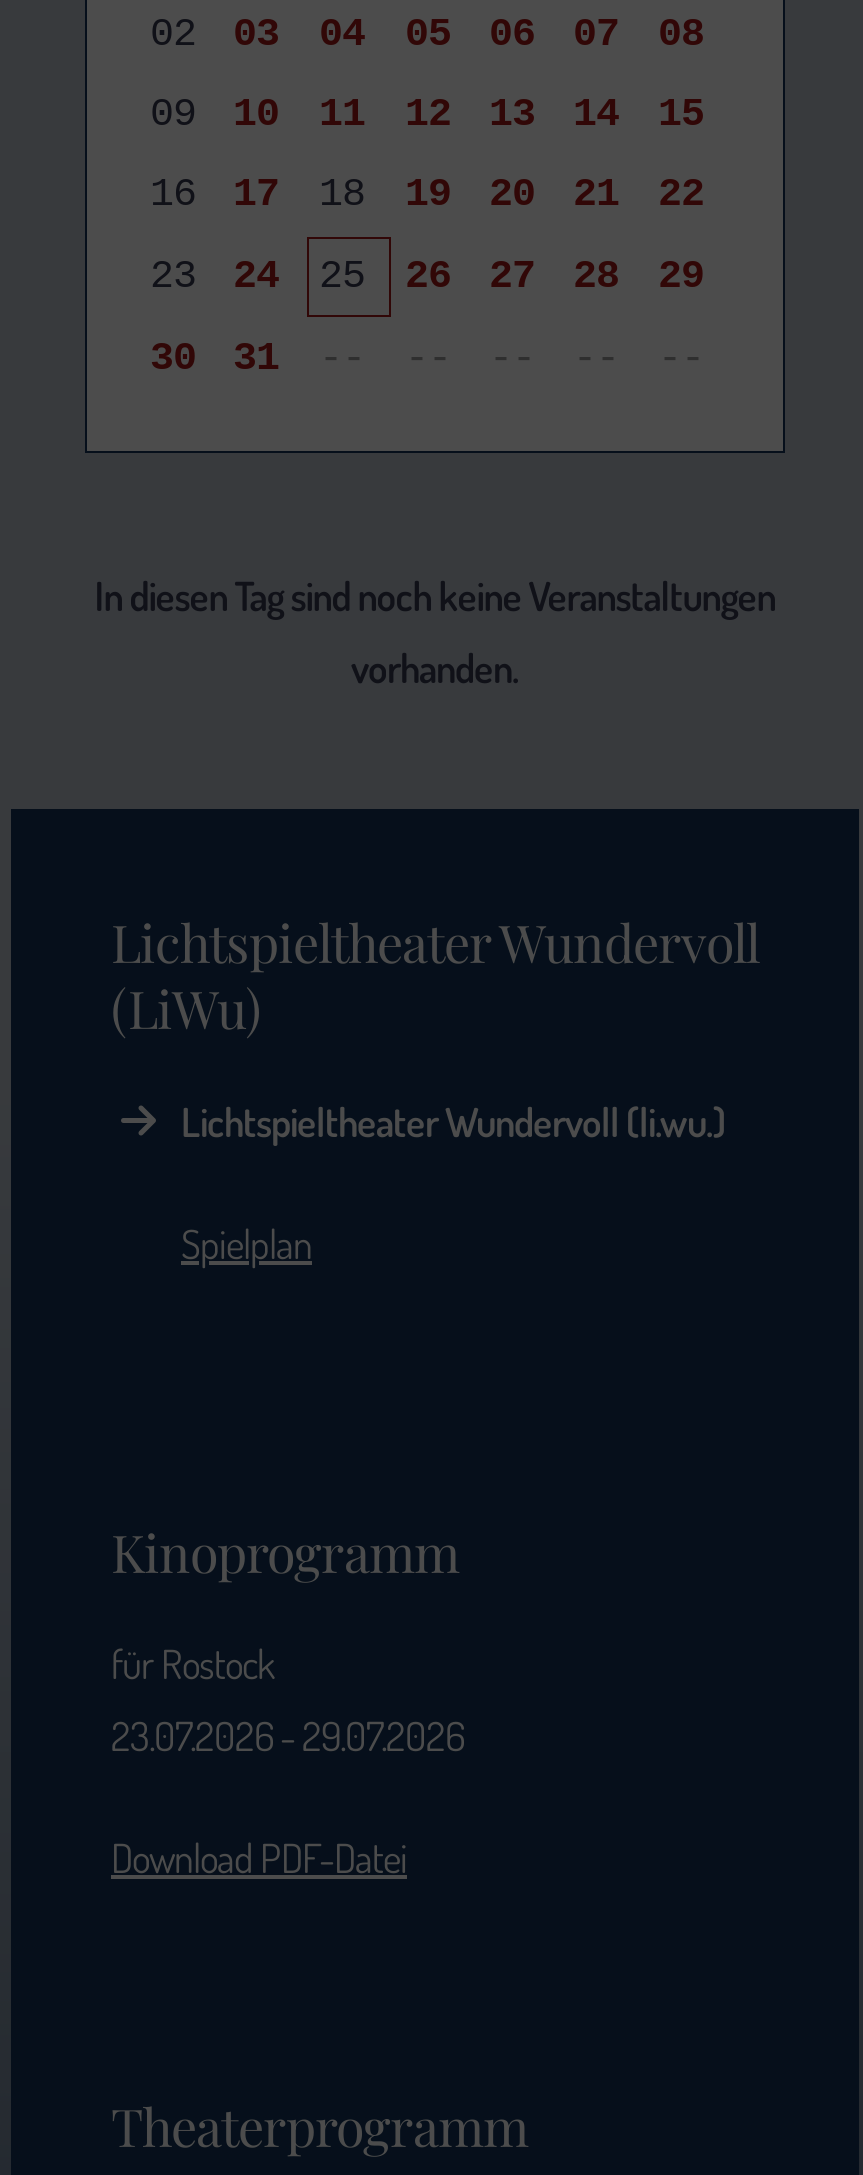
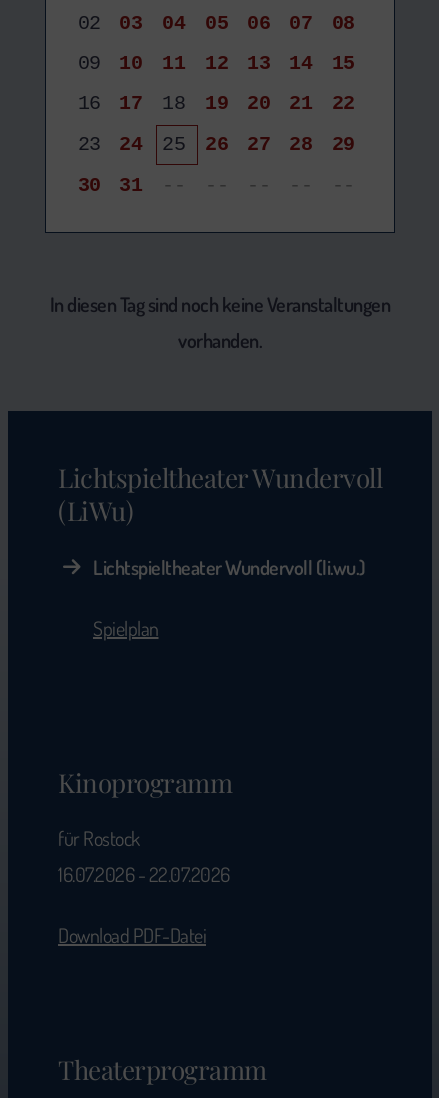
- 23.07.2026 - 29.07.2026
+ 16.07.2026 - 22.07.2026
